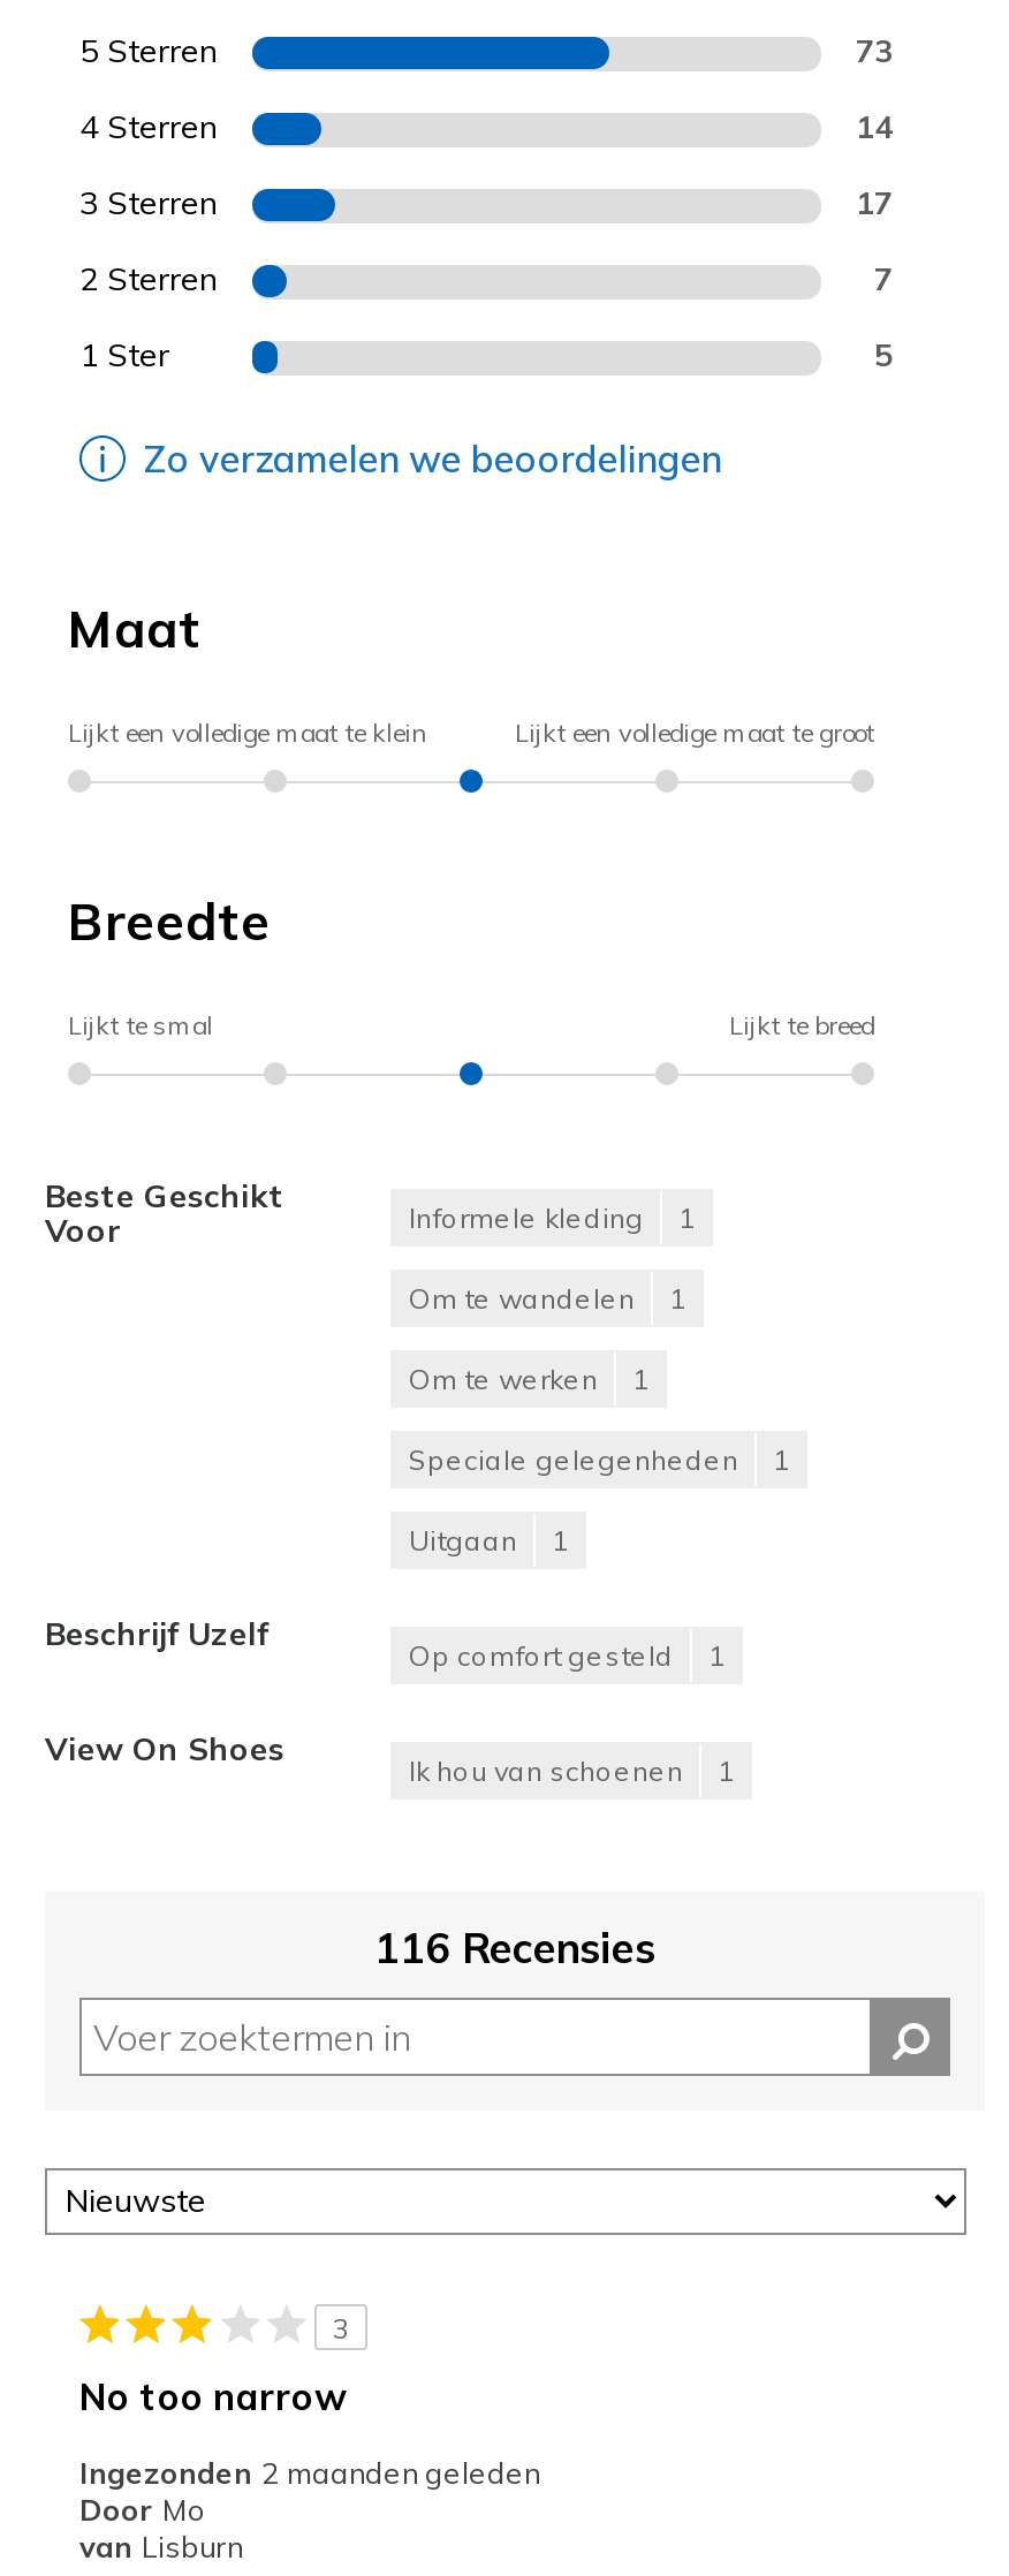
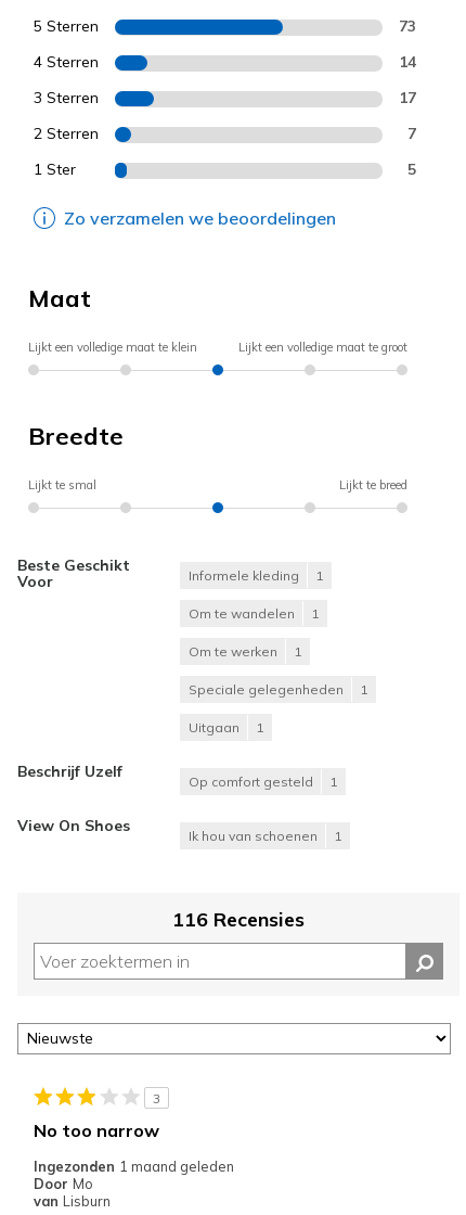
- Ingezonden 2 maanden geleden
+ Ingezonden 1 maand geleden
